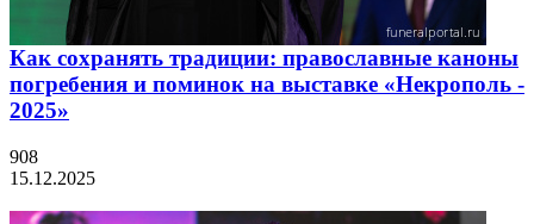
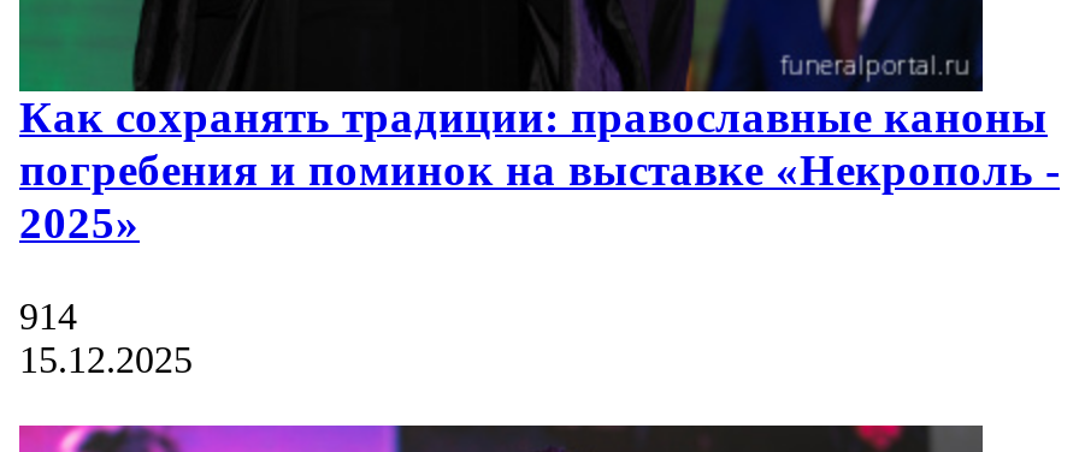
- 908
+ 914
